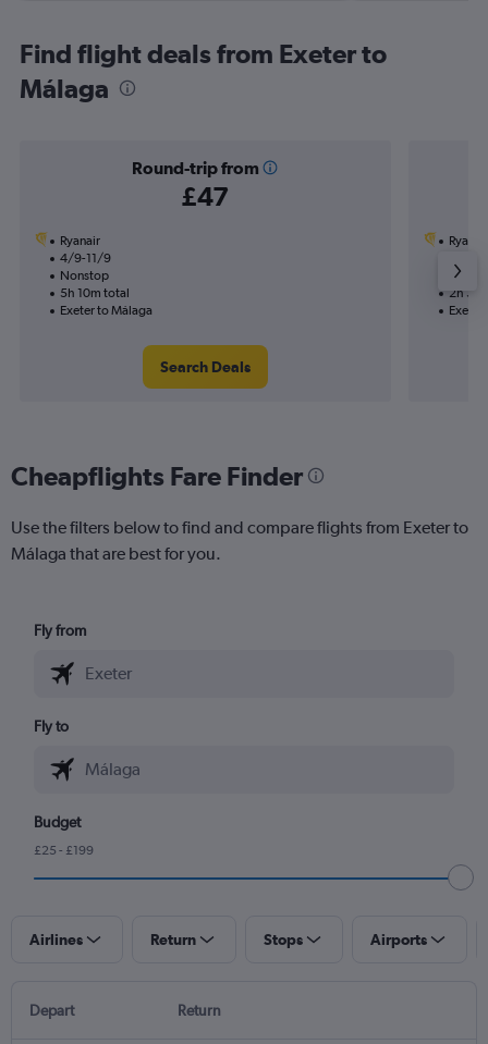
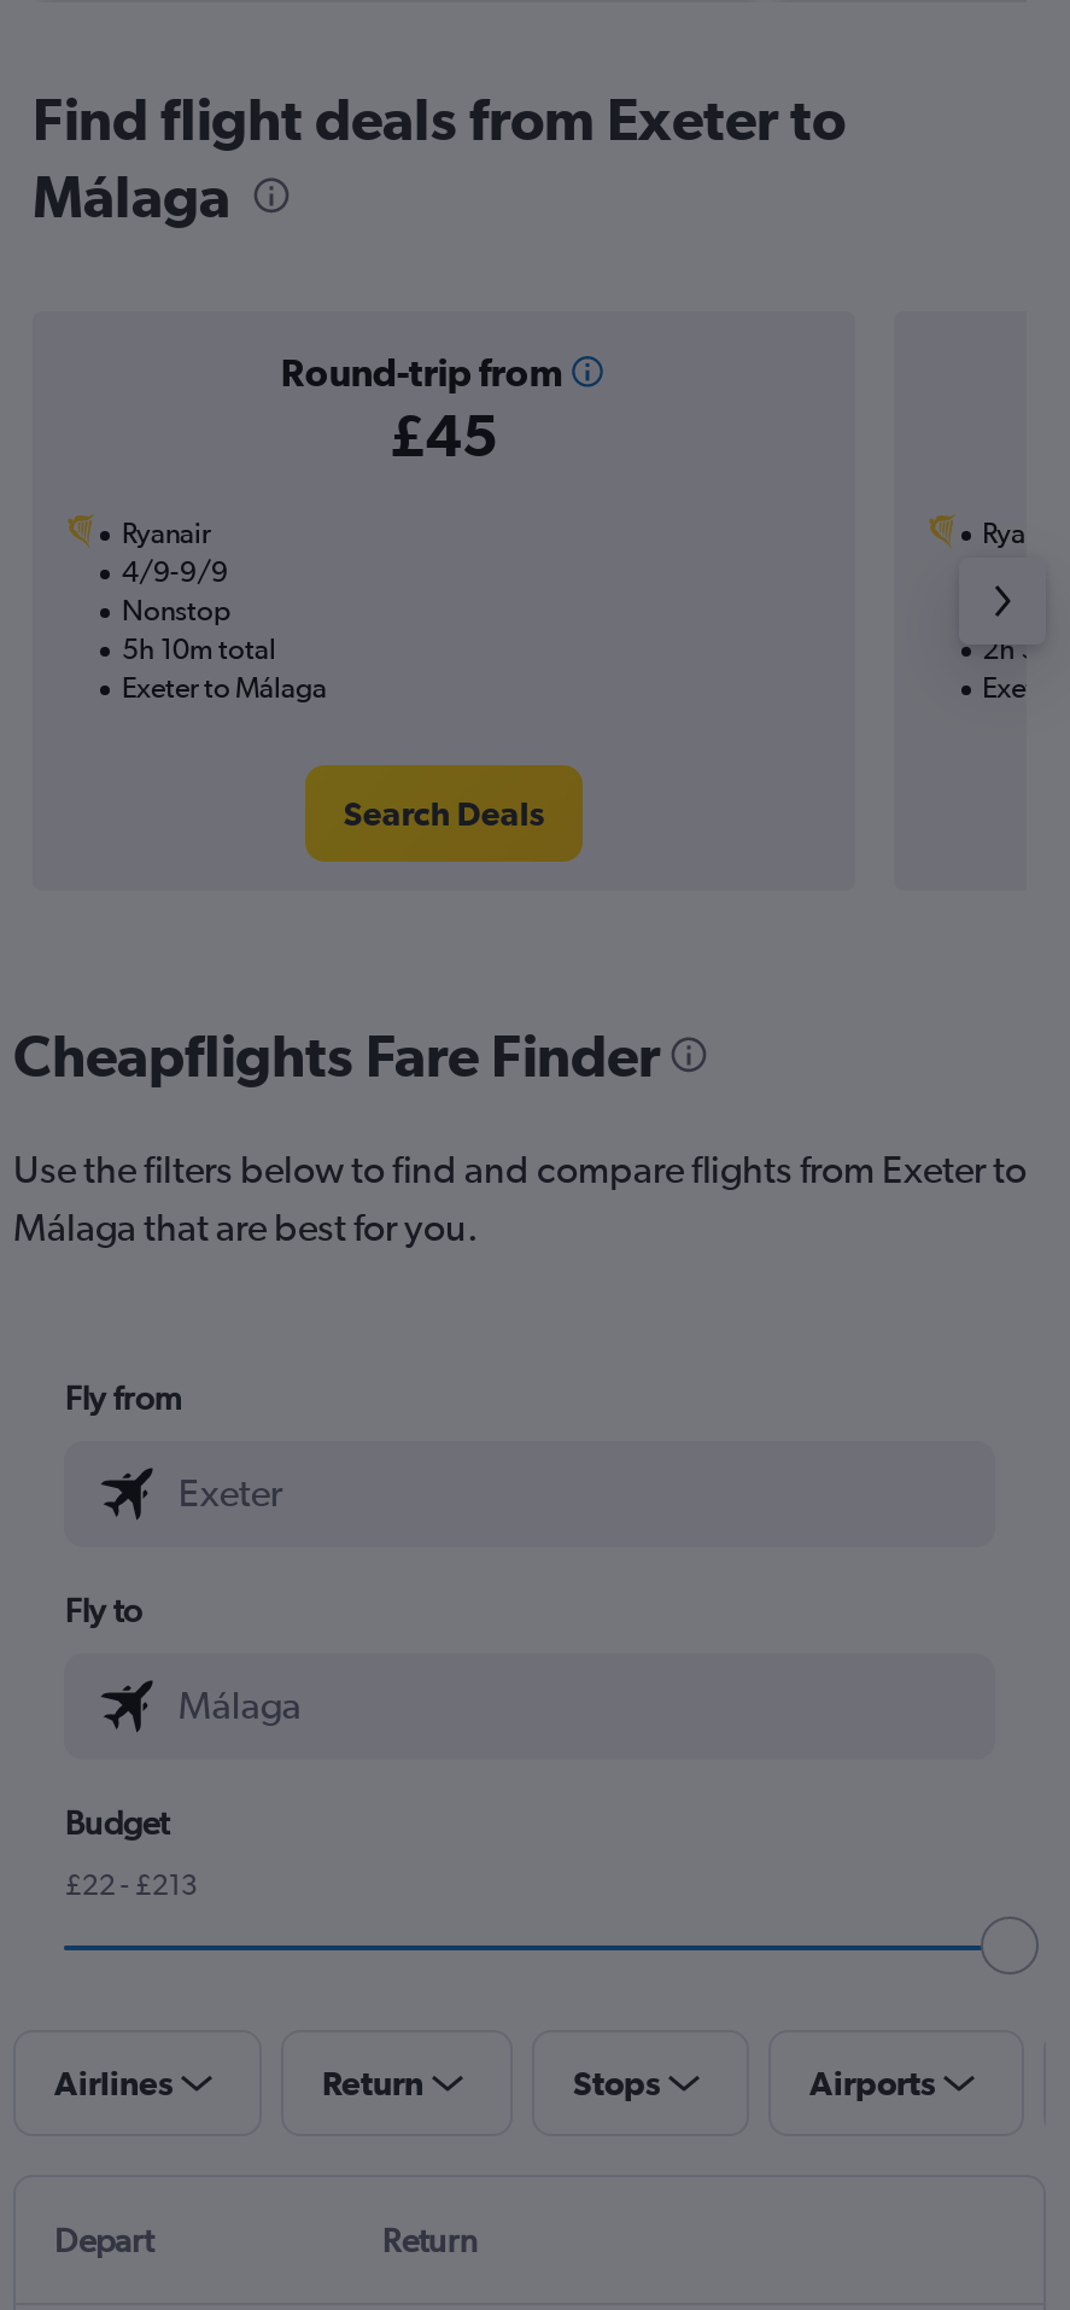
- £47
+ £45

- 4/9-11/9
+ 4/9-9/9

- £25 - £199
+ £22 - £213
